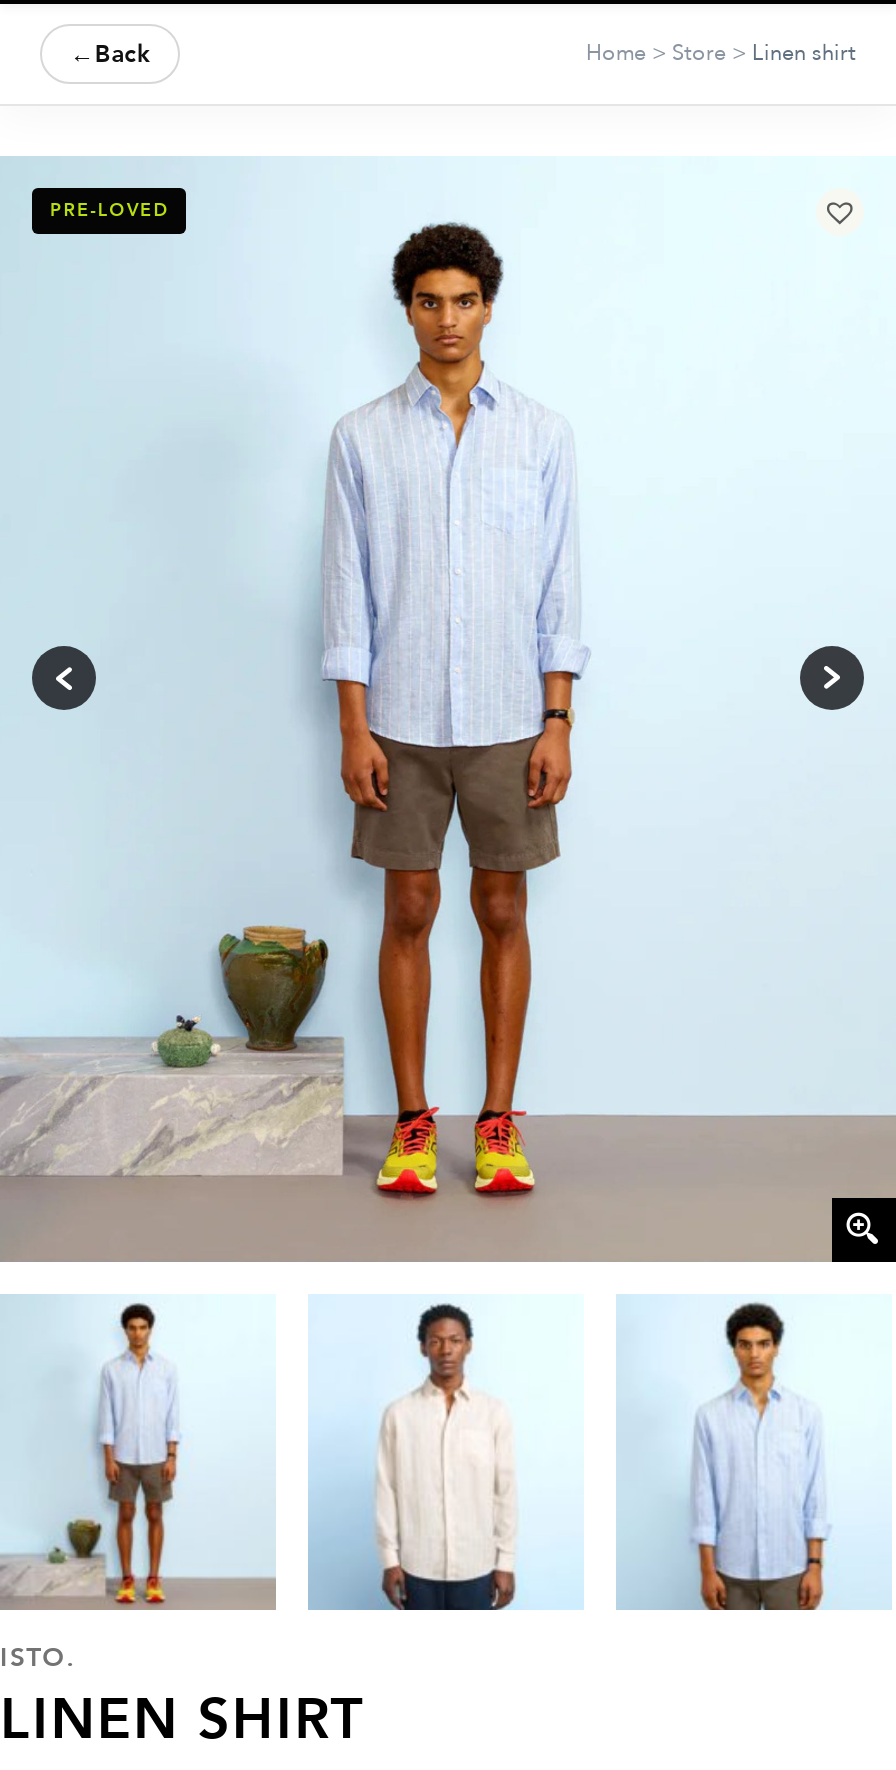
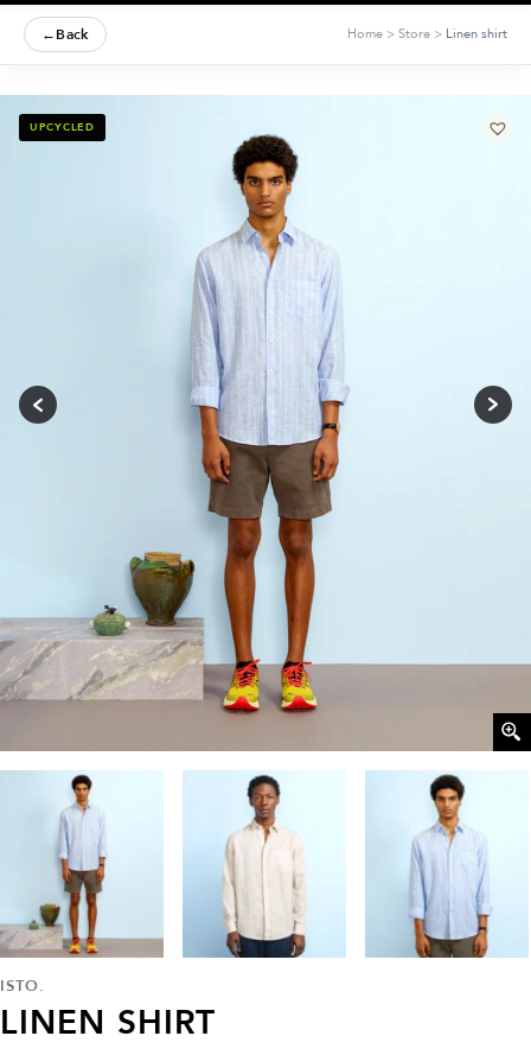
- PRE-LOVED
+ UPCYCLED
